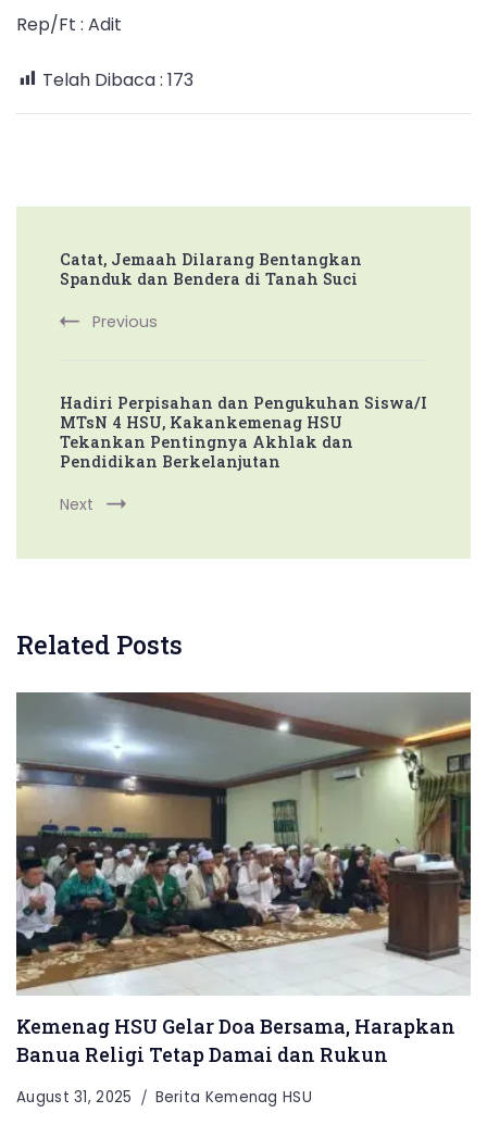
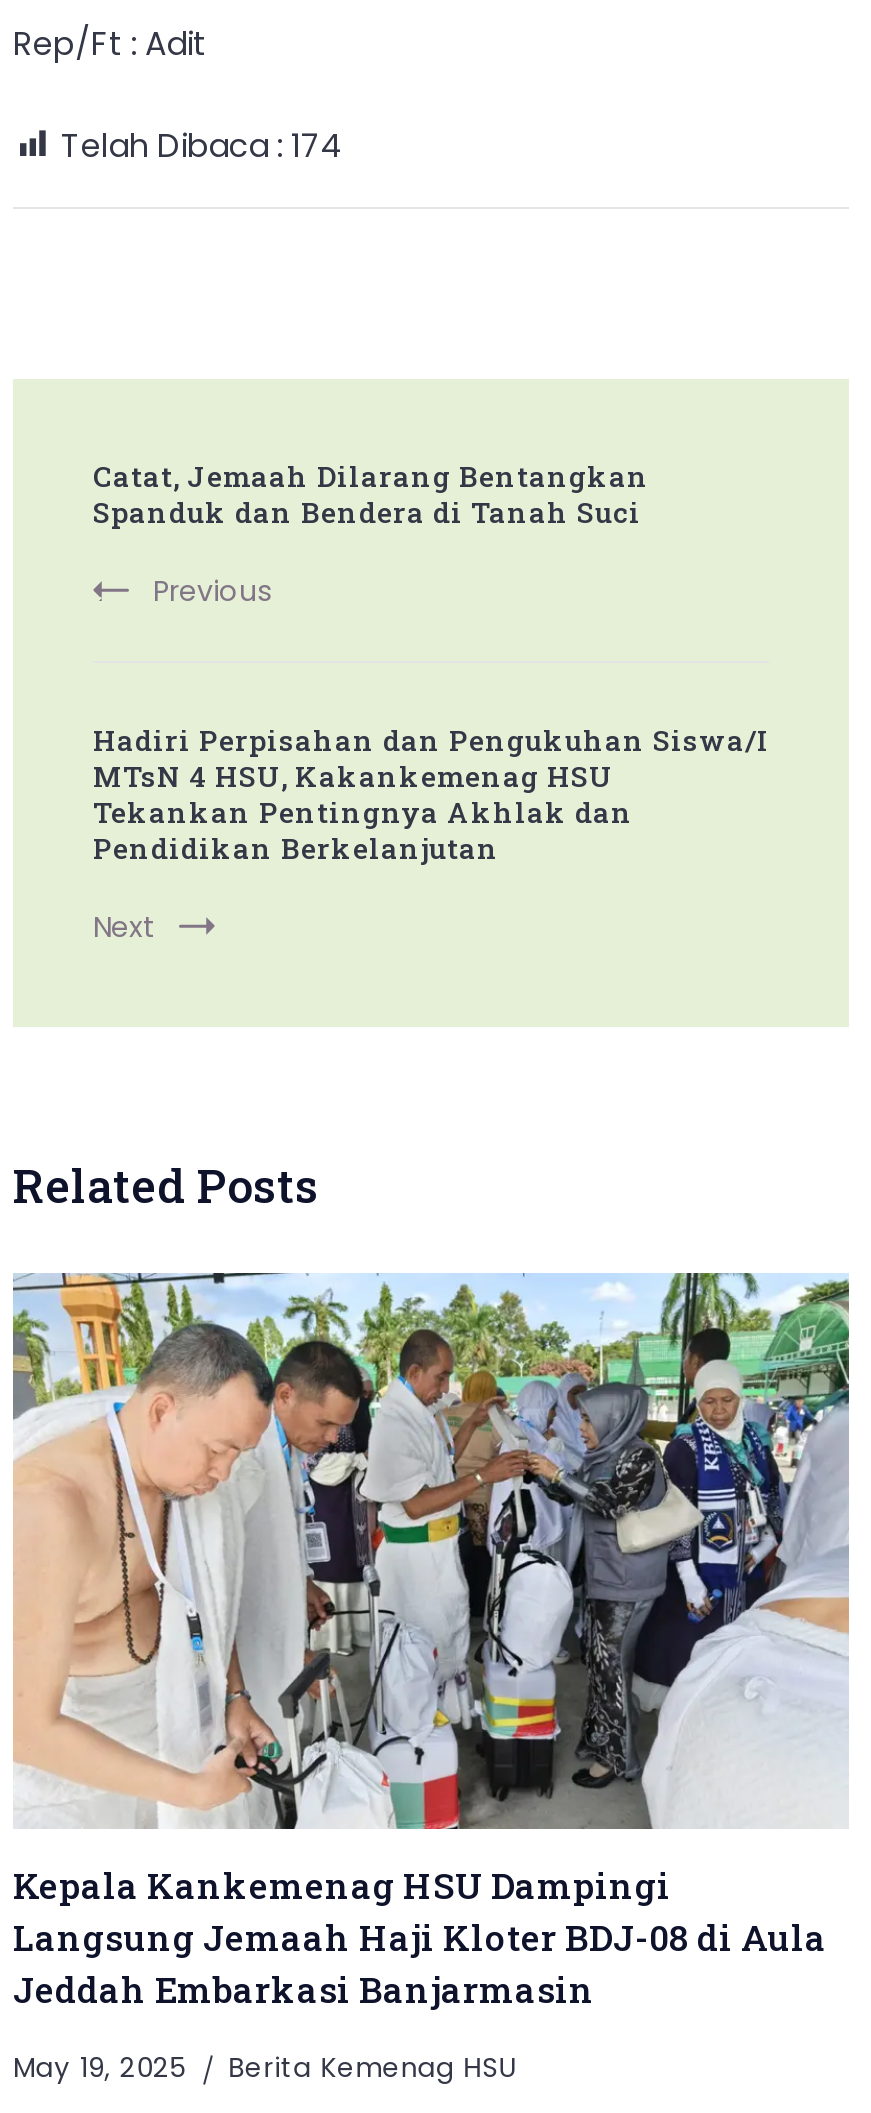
- Telah Dibaca : 173
+ Telah Dibaca : 174

- [image]
- Kemenag HSU Gelar Doa Bersama, Harapkan
- Banua Religi Tetap Damai dan Rukun
+ [image]
+ Kepala Kankemenag HSU Dampingi
+ Langsung Jemaah Haji Kloter BDJ-08 di Aula
+ Jeddah Embarkasi Banjarmasin

- August 31, 2025 Berita Kemenag HSU
+ May 19, 2025 Berita Kemenag HSU
